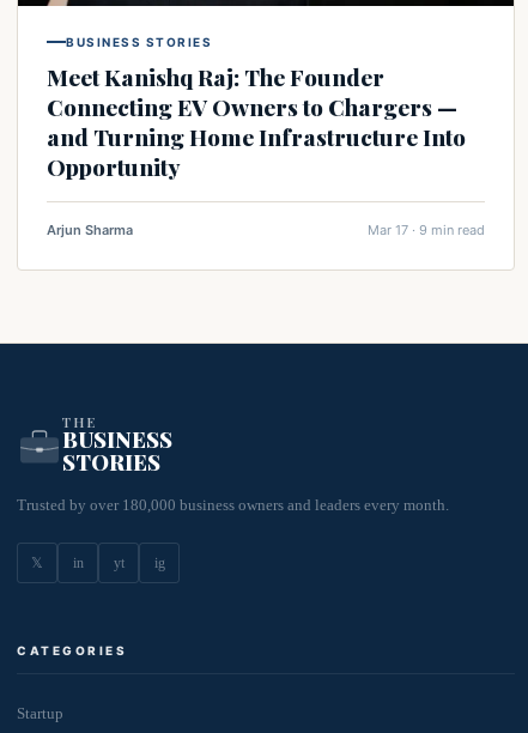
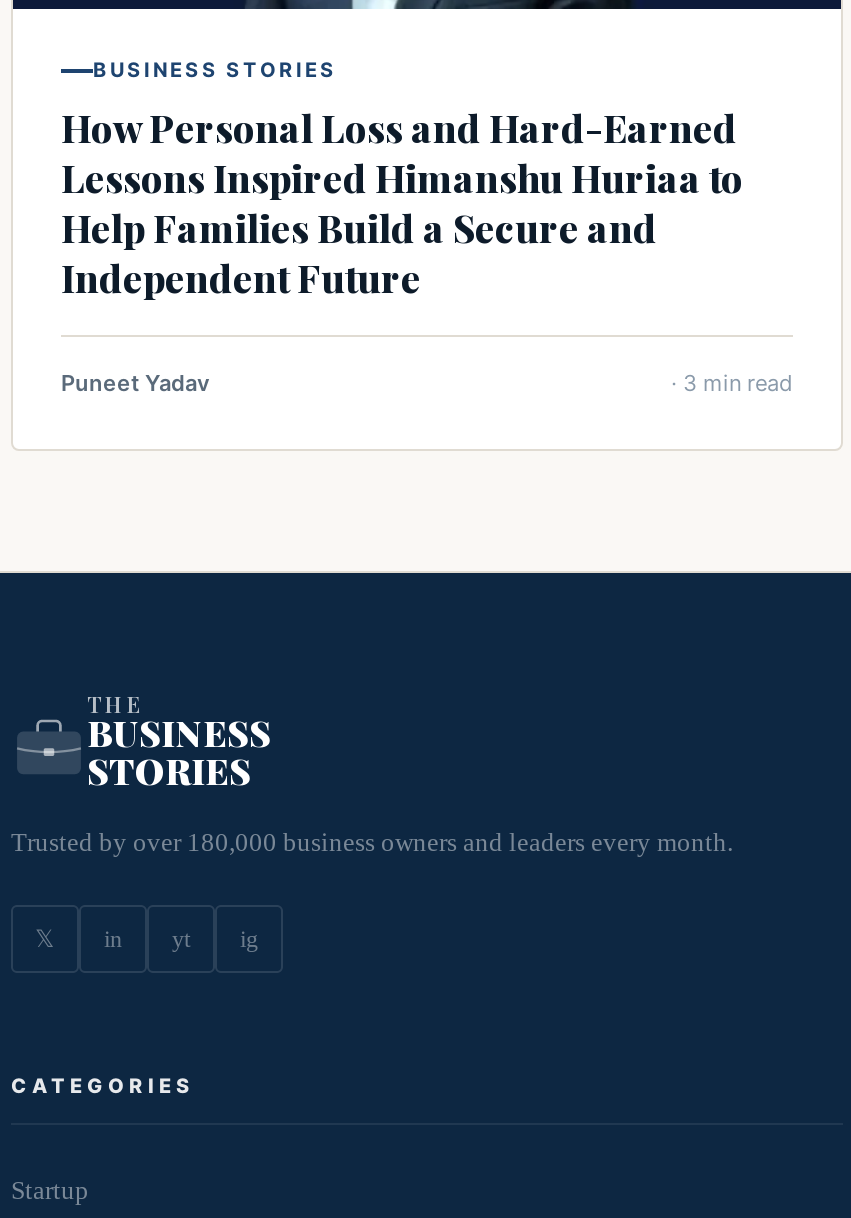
- Meet Kanishq Raj: The Founder
- Connecting EV Owners to Chargers —
- and Turning Home Infrastructure Into
- Opportunity
+ How Personal Loss and Hard-Earned
+ Lessons Inspired Himanshu Huriaa to
+ Help Families Build a Secure and
+ Independent Future

- Arjun Sharma
- Mar 17 · 9 min read
+ Puneet Yadav
+ · 3 min read
